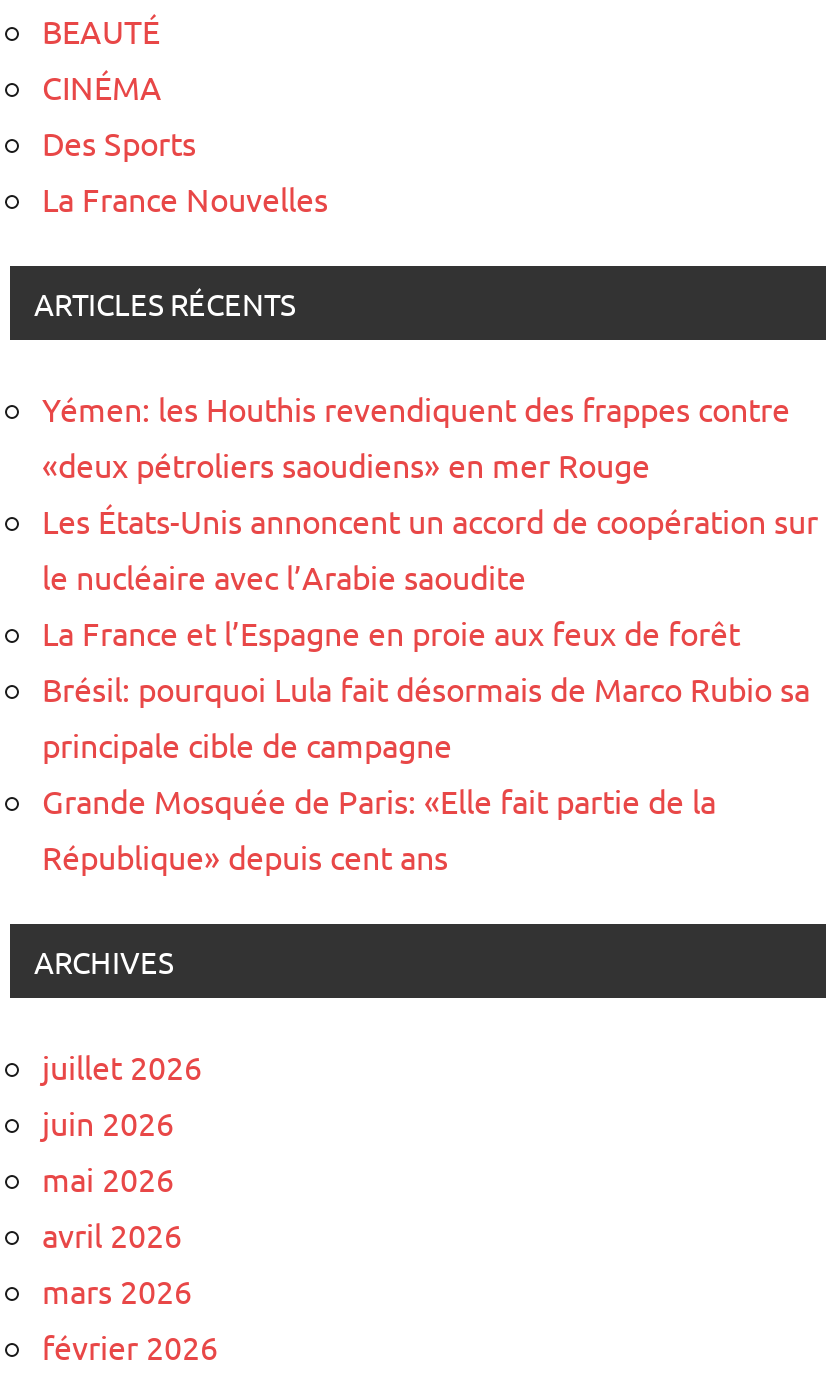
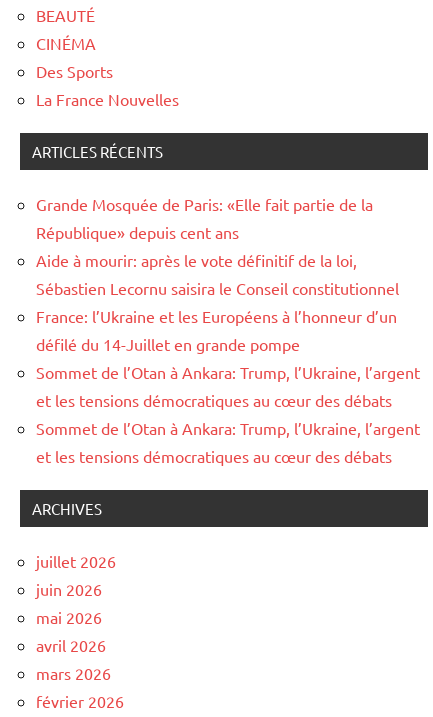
- Yémen: les Houthis revendiquent des frappes contre
- «deux pétroliers saoudiens» en mer Rouge
- Les États-Unis annoncent un accord de coopération sur
- le nucléaire avec l’Arabie saoudite
- La France et l’Espagne en proie aux feux de forêt
- Brésil: pourquoi Lula fait désormais de Marco Rubio sa
- principale cible de campagne

moved up: Grande Mosquée de Paris: «Elle fait partie de la | République» depuis cent ans

+ Aide à mourir: après le vote définitif de la loi,
+ Sébastien Lecornu saisira le Conseil constitutionnel
+ France: l’Ukraine et les Européens à l’honneur d’un
+ défilé du 14-Juillet en grande pompe
+ Sommet de l’Otan à Ankara: Trump, l’Ukraine, l’argent
+ et les tensions démocratiques au cœur des débats
+ Sommet de l’Otan à Ankara: Trump, l’Ukraine, l’argent
+ et les tensions démocratiques au cœur des débats
